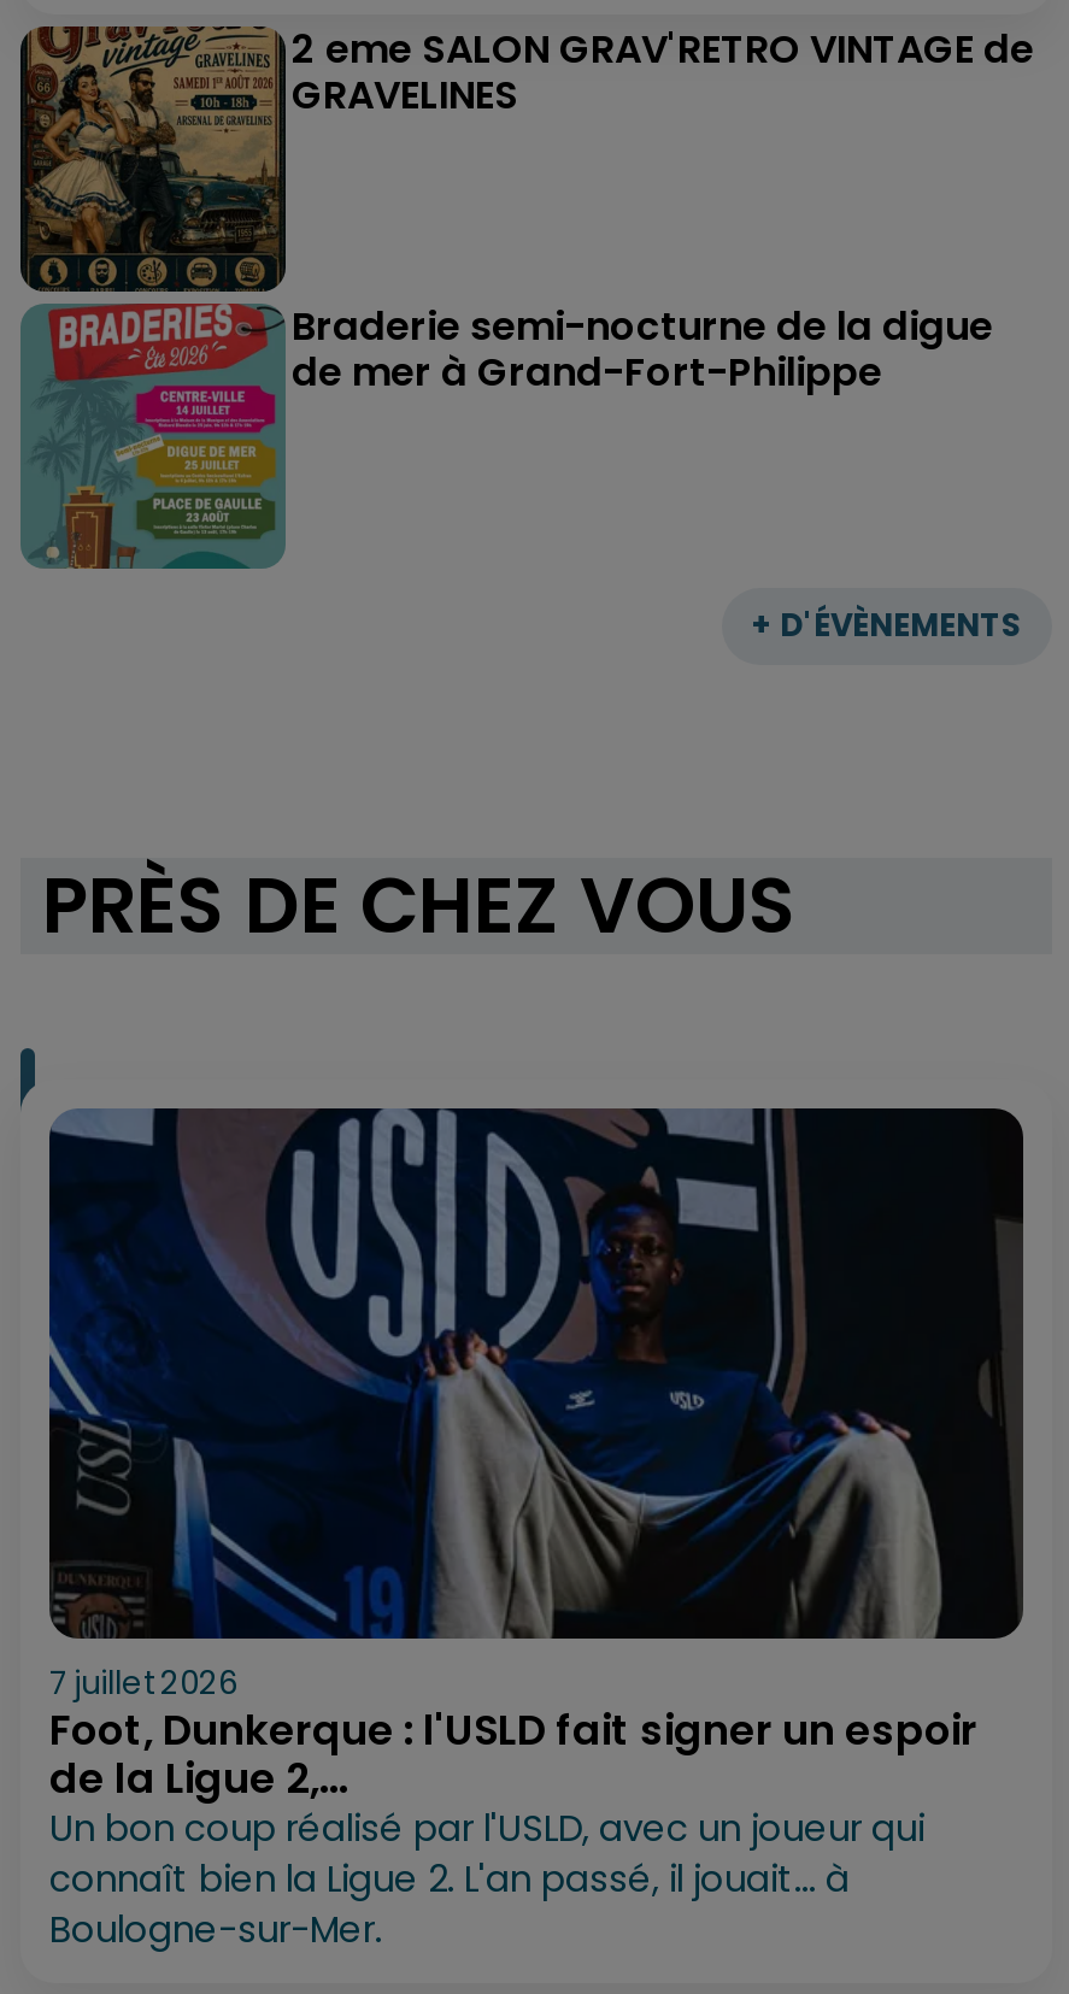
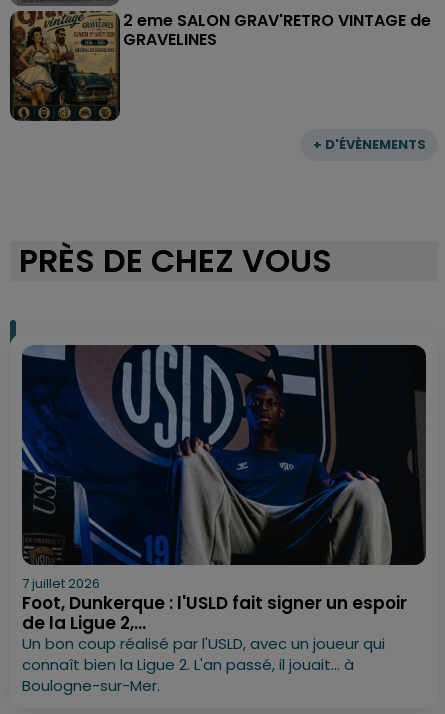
- [image]
- Braderie semi-nocturne de la digue
- de mer à Grand-Fort-Philippe
